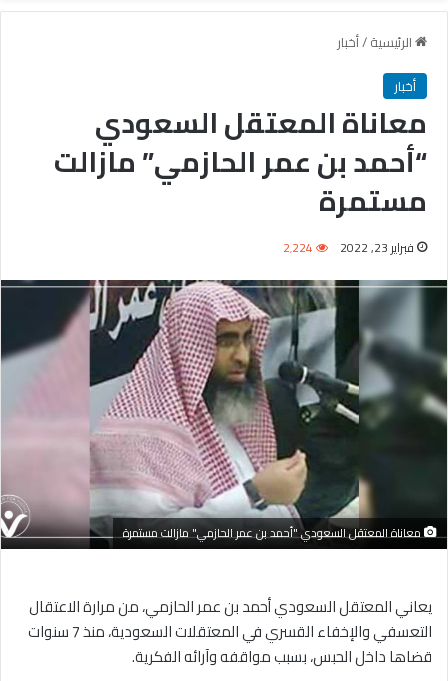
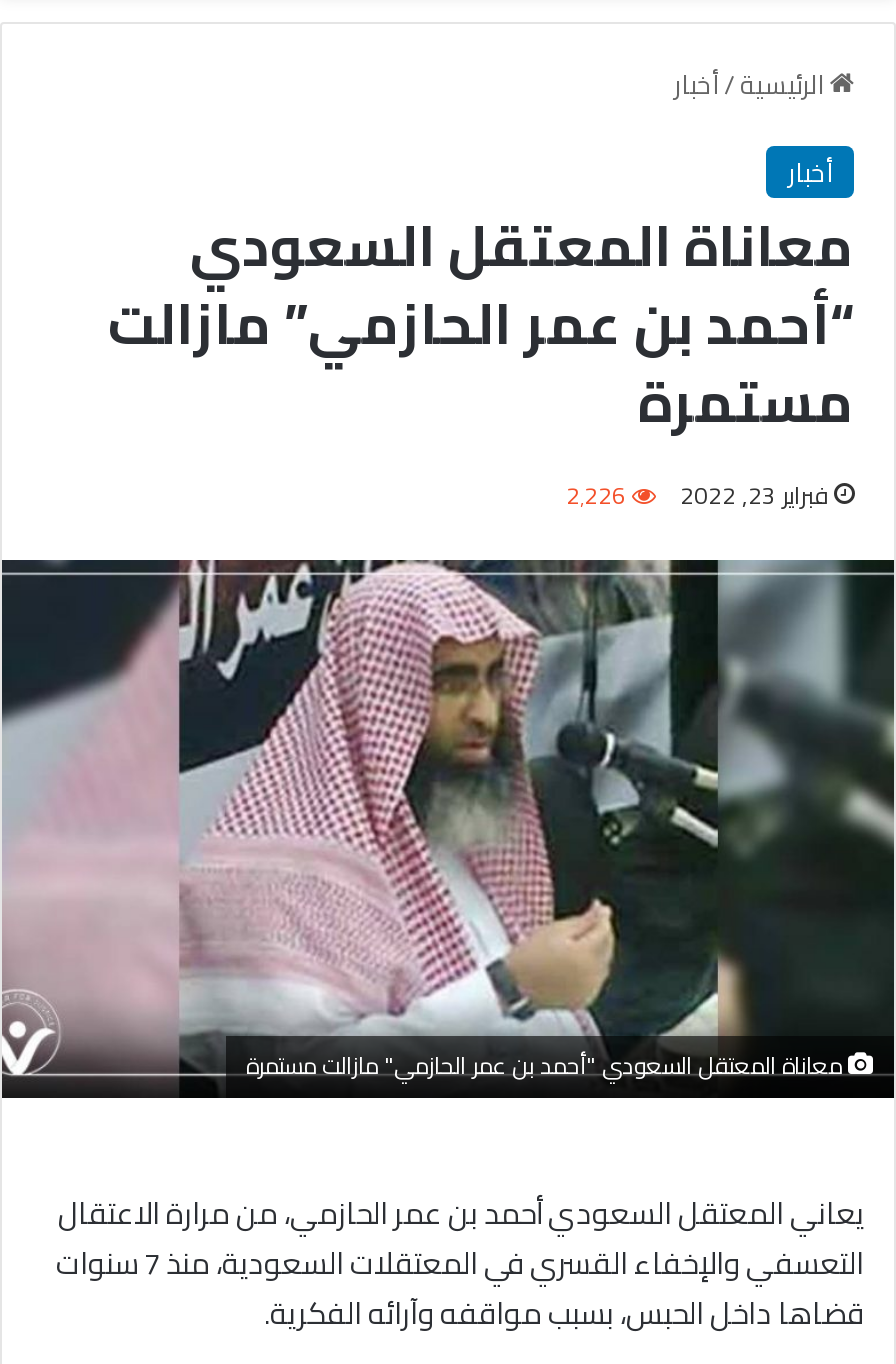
- 2٬224
+ 2٬226
